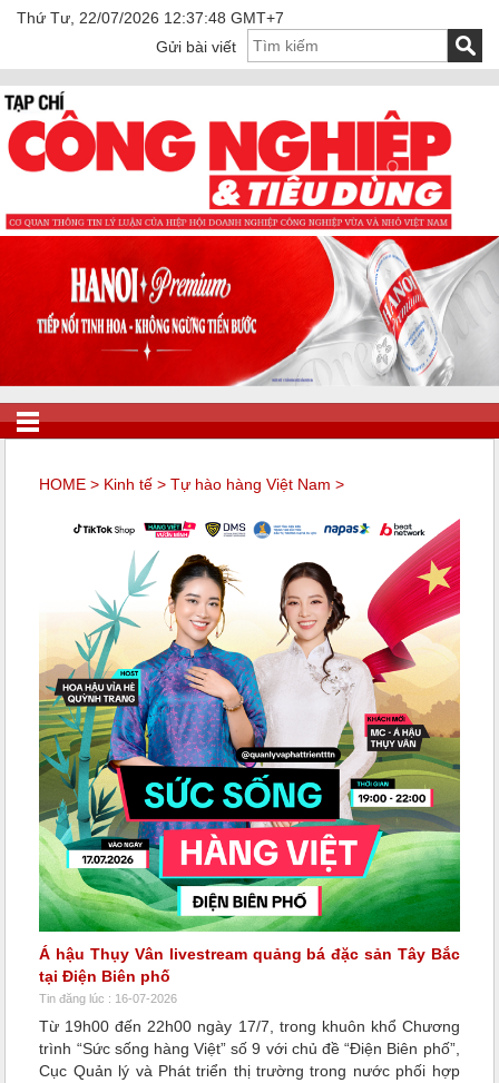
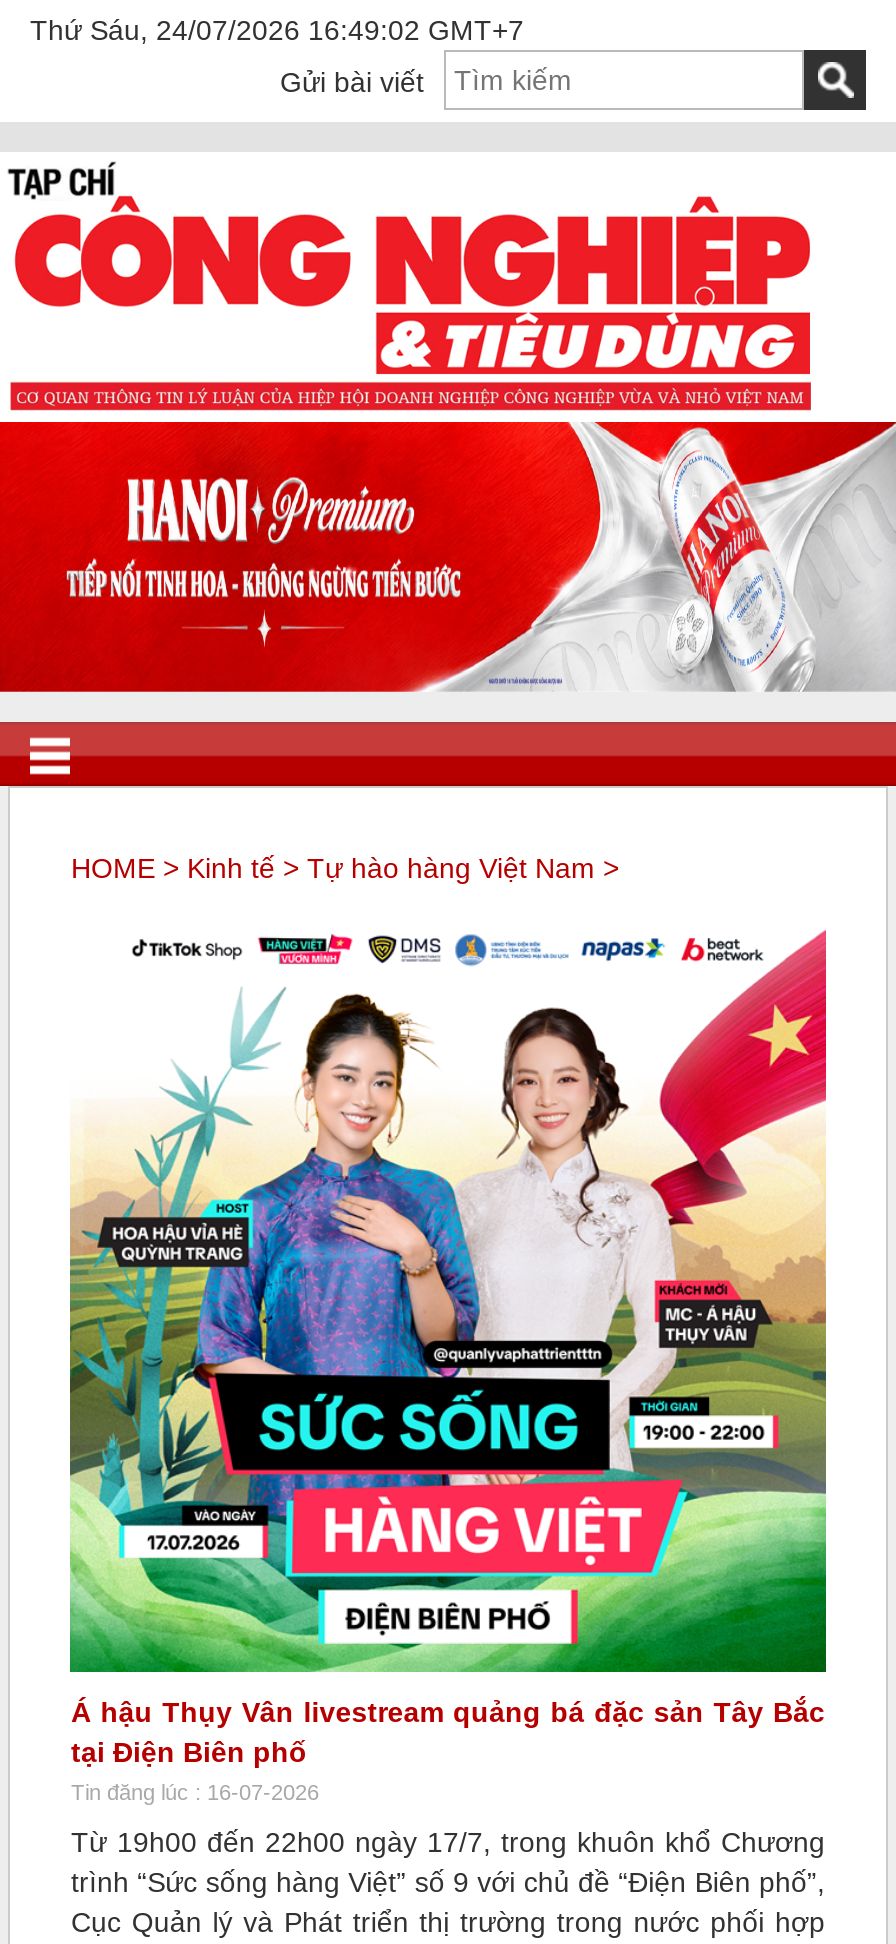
- Thứ Tư, 22/07/2026 12:37:48 GMT+7
+ Thứ Sáu, 24/07/2026 16:49:02 GMT+7
